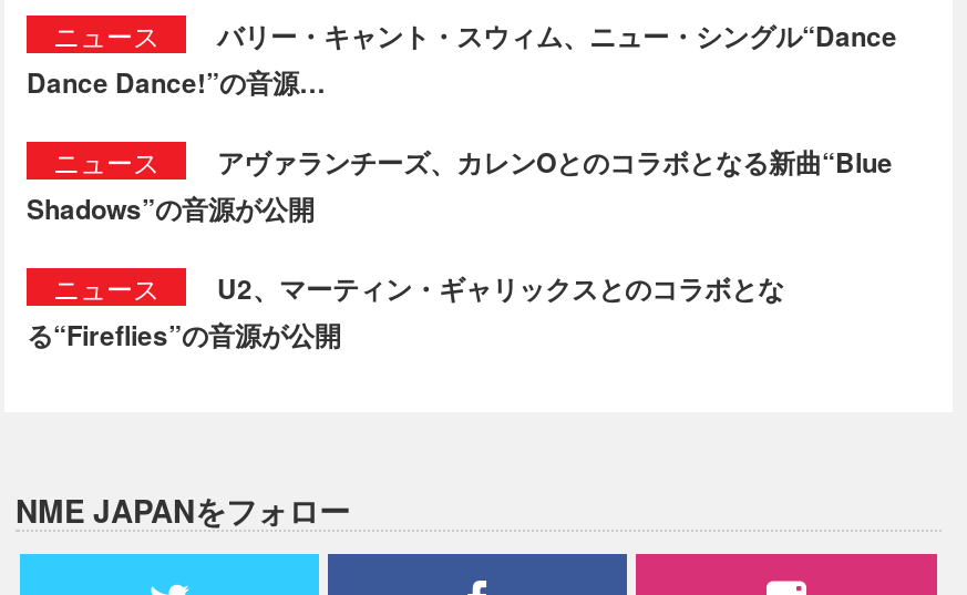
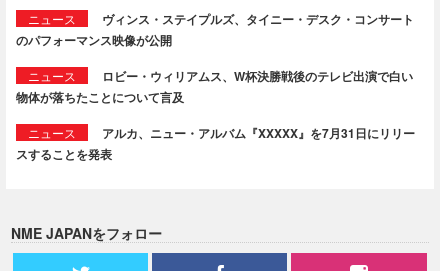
- バリー・キャント・スウィム、ニュー・シングル“Dance
- Dance Dance!”の音源…
+ ヴィンス・ステイプルズ、タイニー・デスク・コンサート
+ のパフォーマンス映像が公開

- アヴァランチーズ、カレンOとのコラボとなる新曲“Blue
- Shadows”の音源が公開
+ ロビー・ウィリアムス、W杯決勝戦後のテレビ出演で白い
+ 物体が落ちたことについて言及

- U2、マーティン・ギャリックスとのコラボとな
- る“Fireflies”の音源が公開
+ アルカ、ニュー・アルバム『XXXXX』を7月31日にリリー
+ スすることを発表
